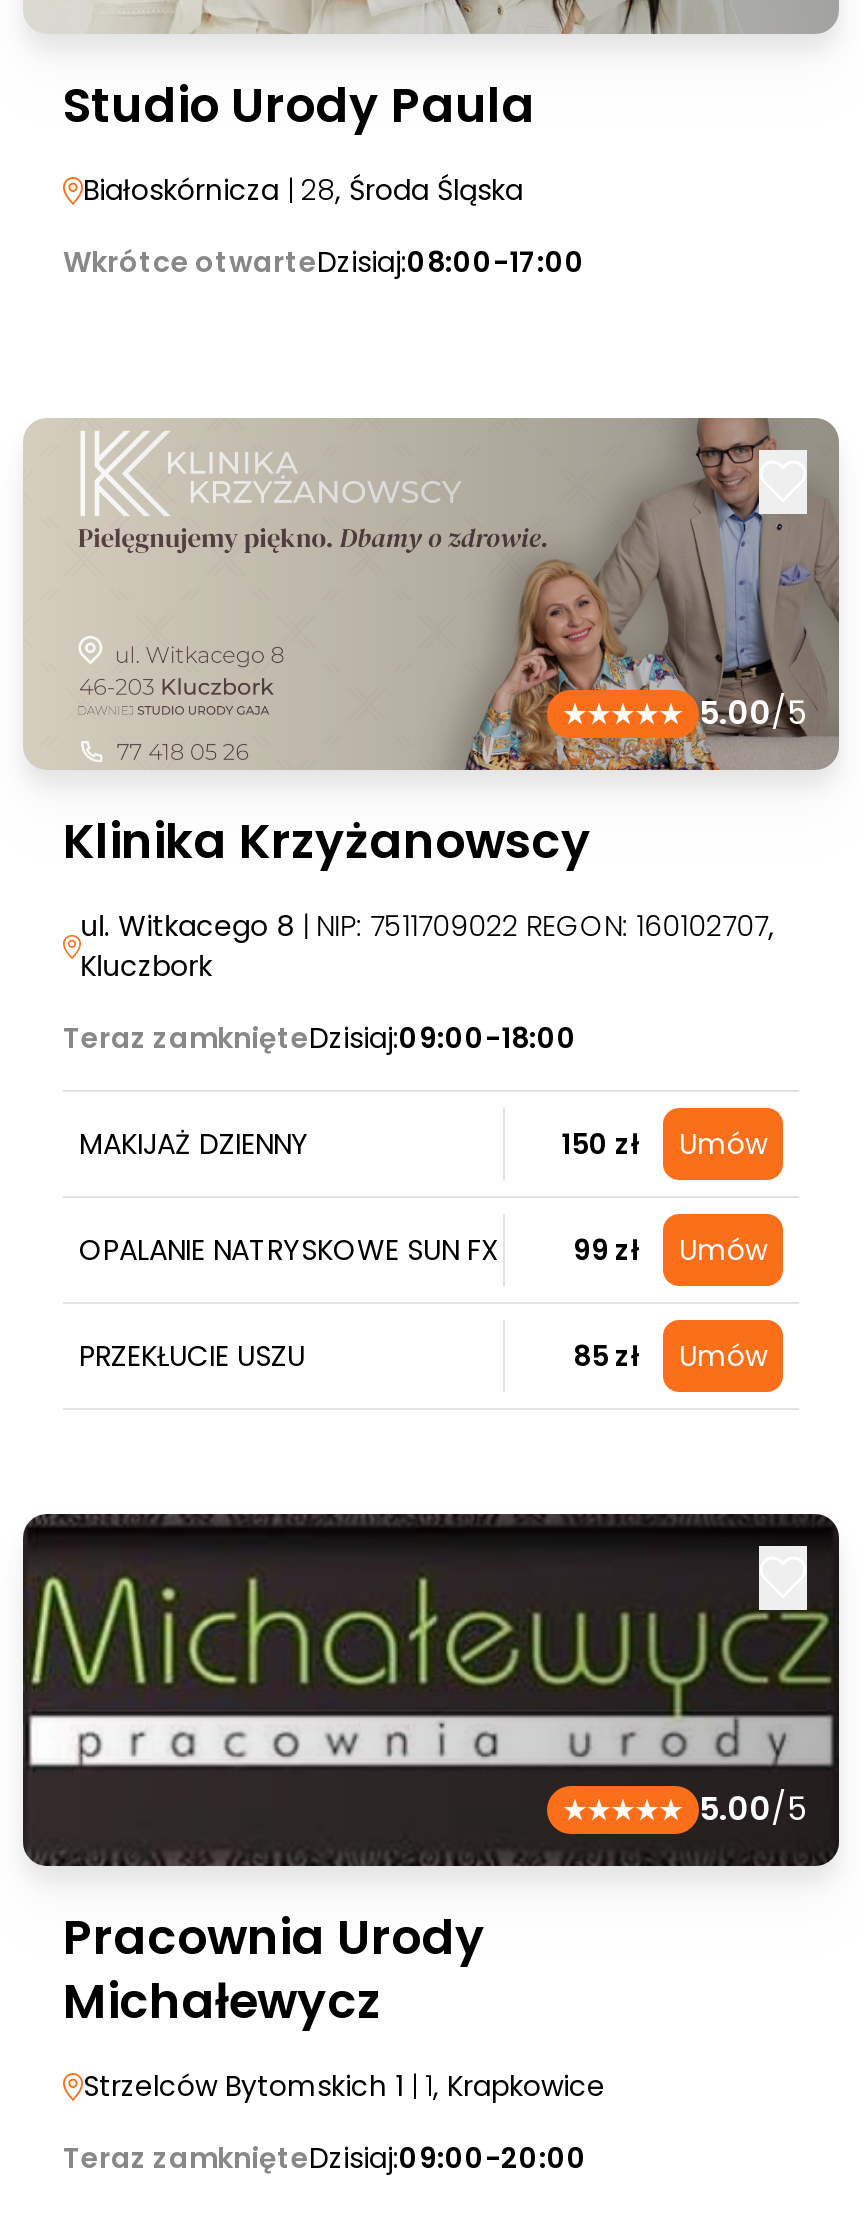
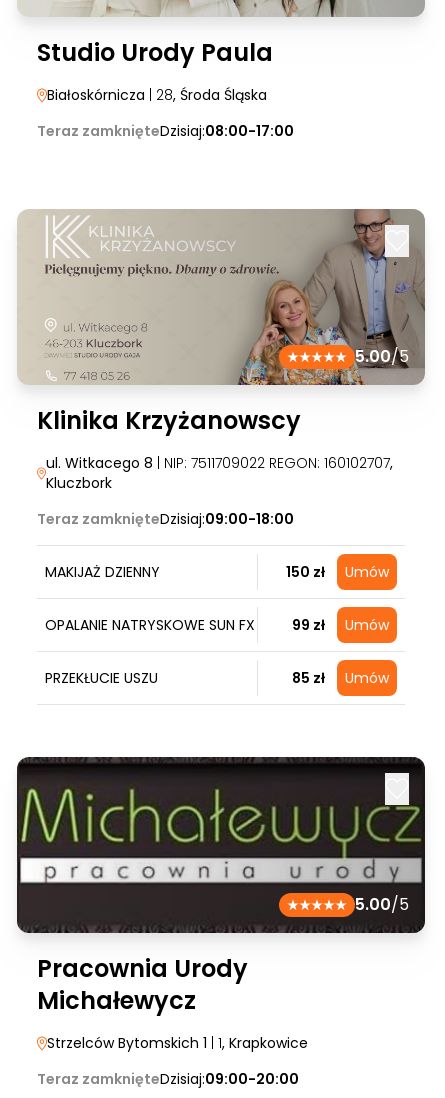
- Wkrótce otwarteDzisiaj:08:00-17:00
+ Teraz zamknięteDzisiaj:08:00-17:00
